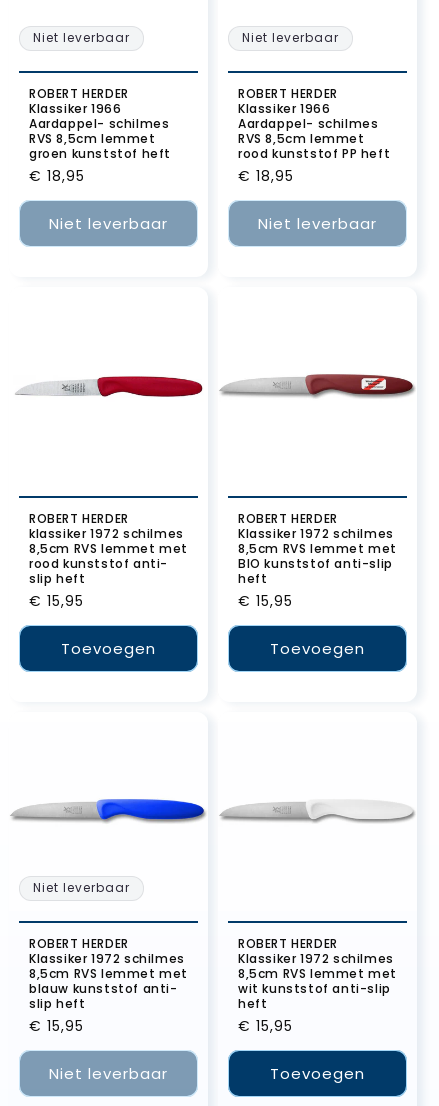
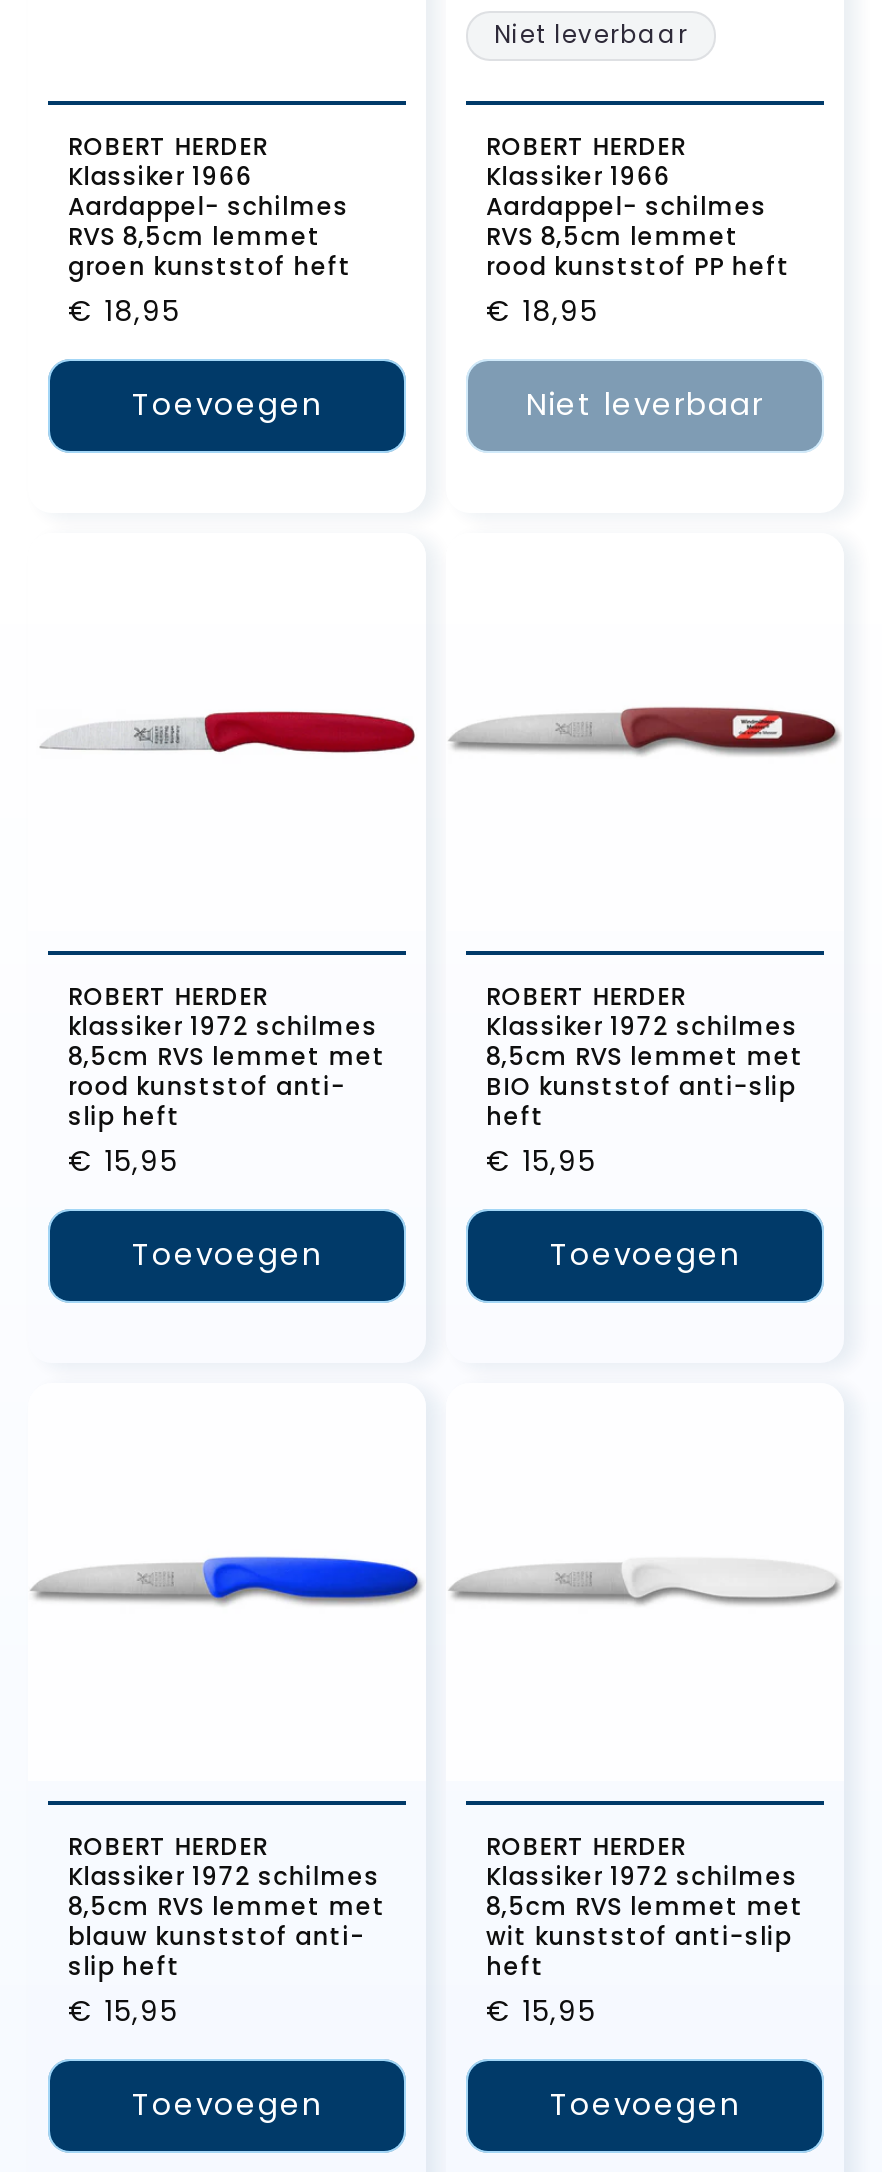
- Niet leverbaar

- Niet leverbaar
+ Toevoegen

- Niet leverbaar

- Niet leverbaar
+ Toevoegen
